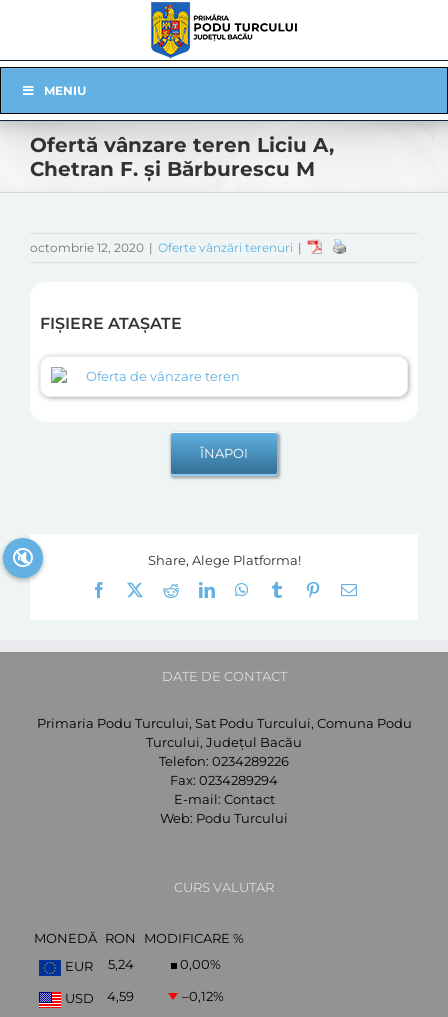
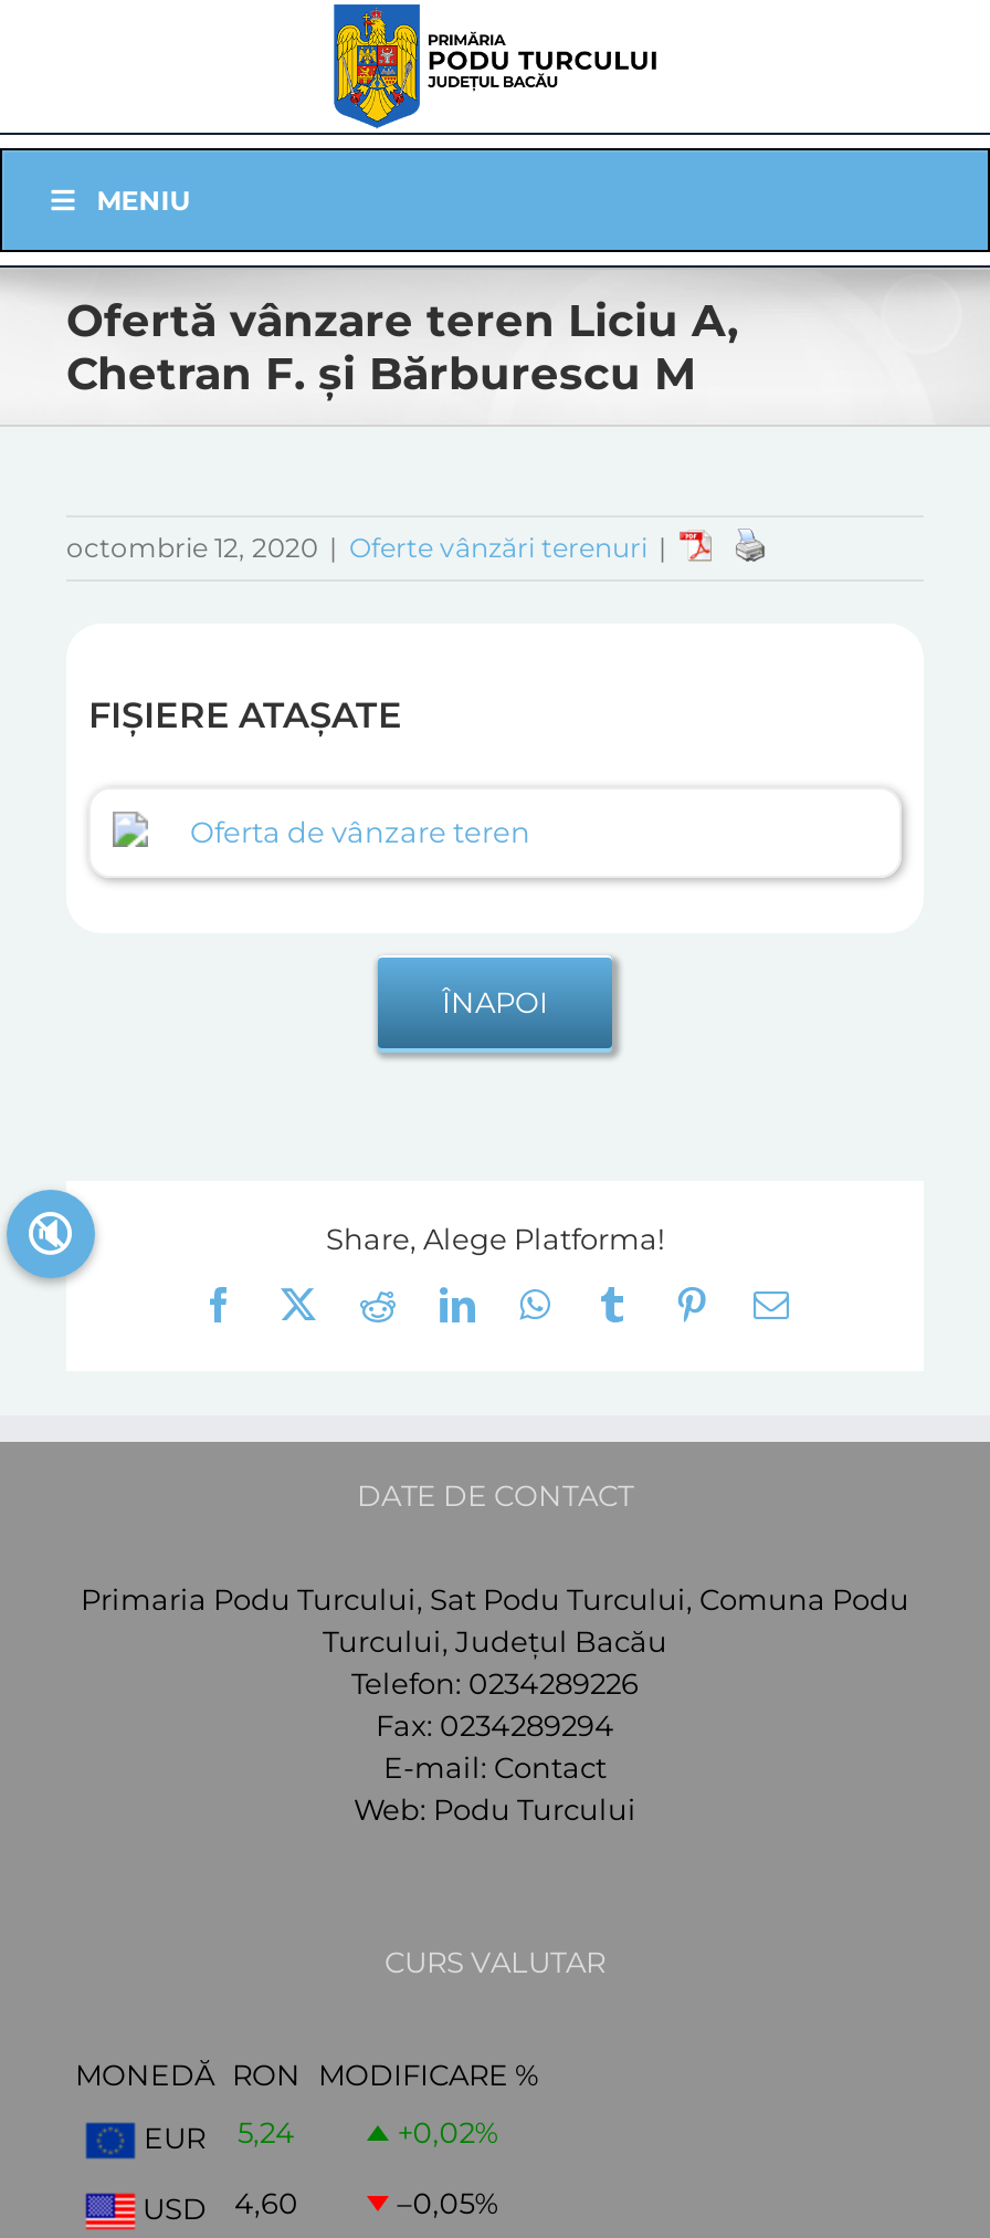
- 0,00%
+ +0,02%

- USD 4,59
+ USD 4,60

- –0,12%
+ –0,05%
